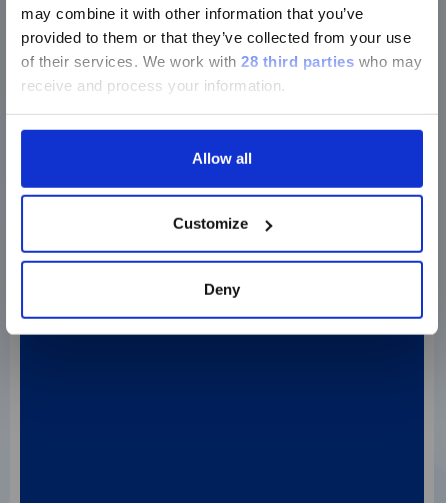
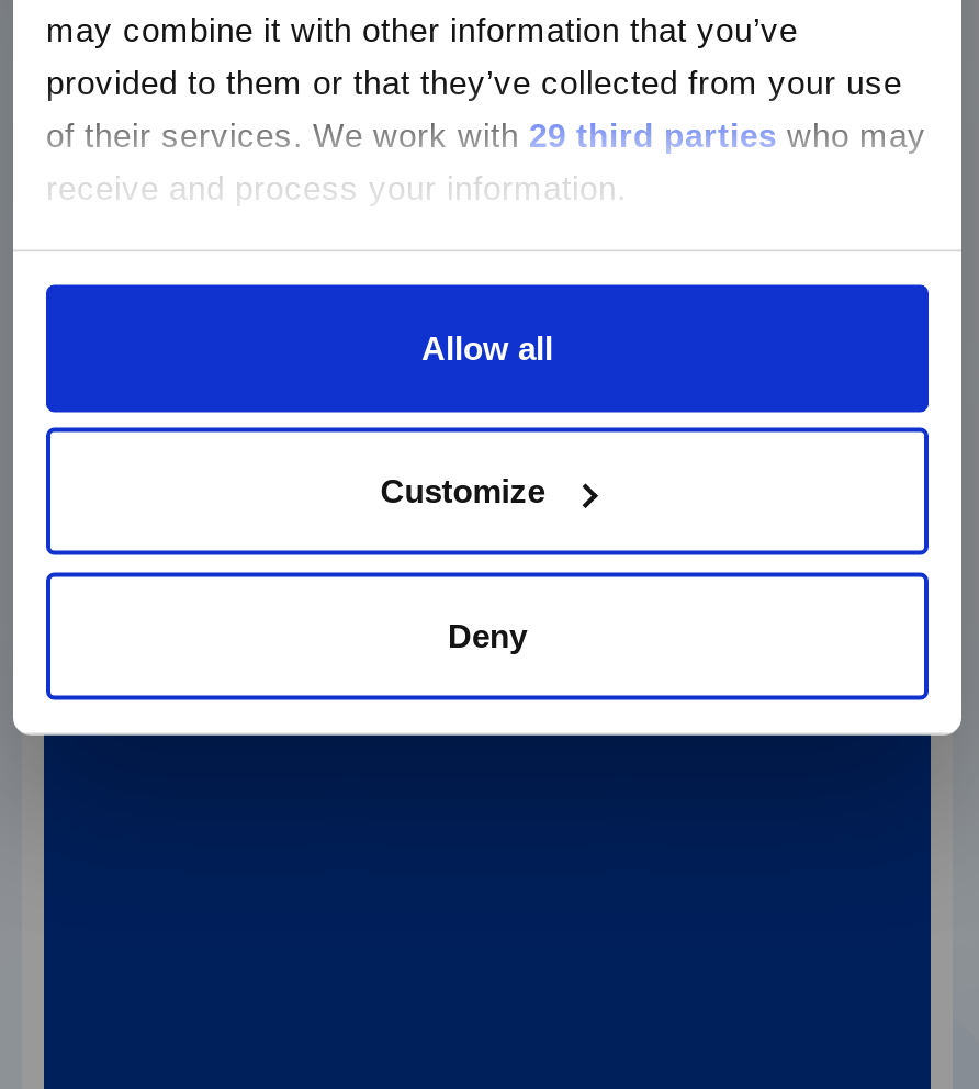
- of their services. We work with 28 third parties who may
+ of their services. We work with 29 third parties who may
